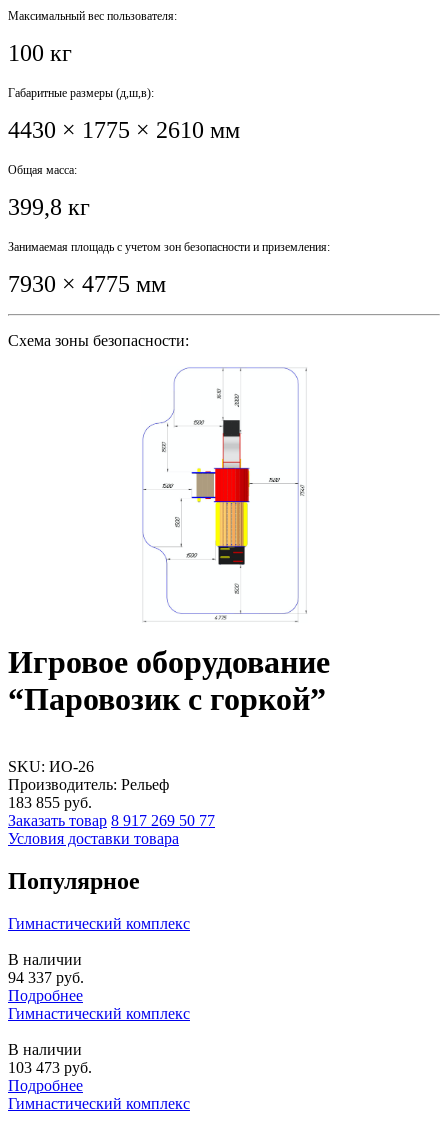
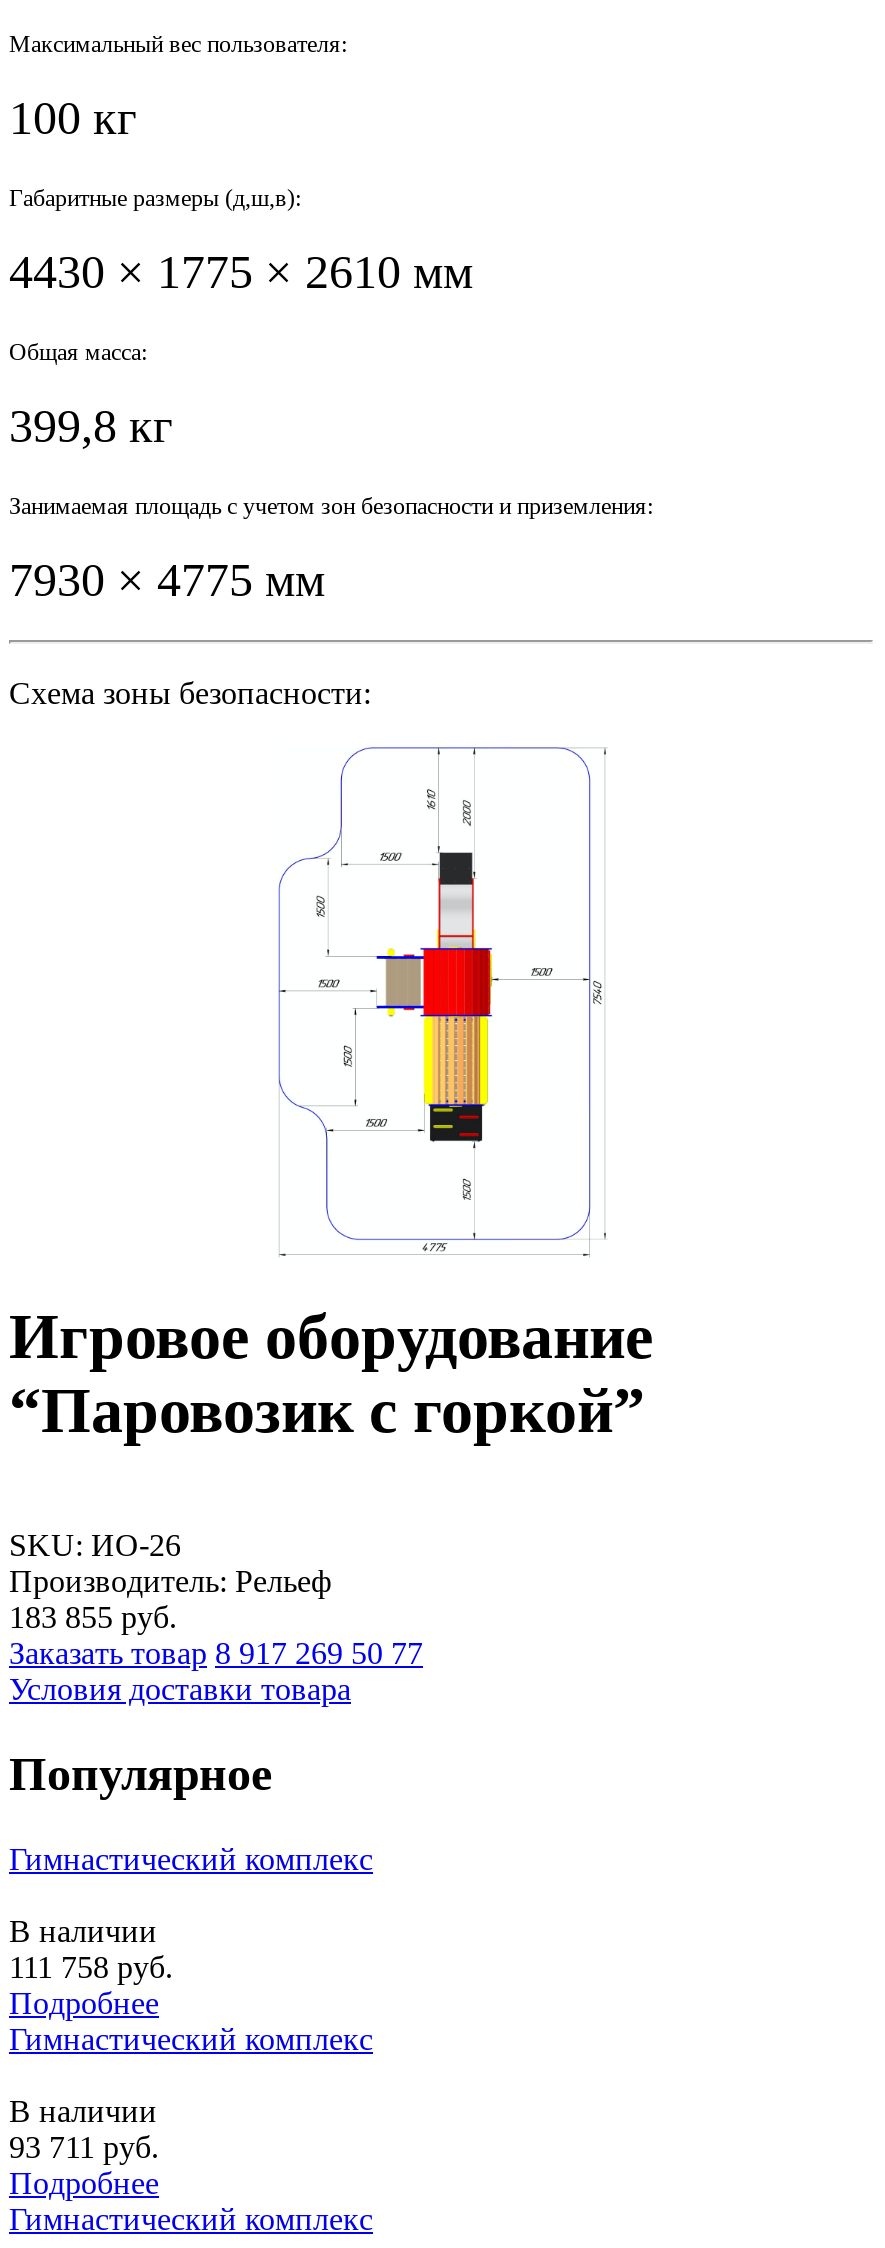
- 94 337 руб.
+ 111 758 руб.

- 103 473 руб.
+ 93 711 руб.
